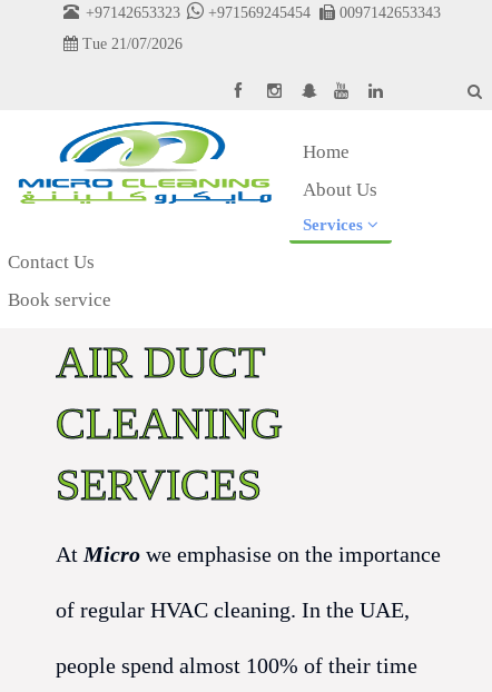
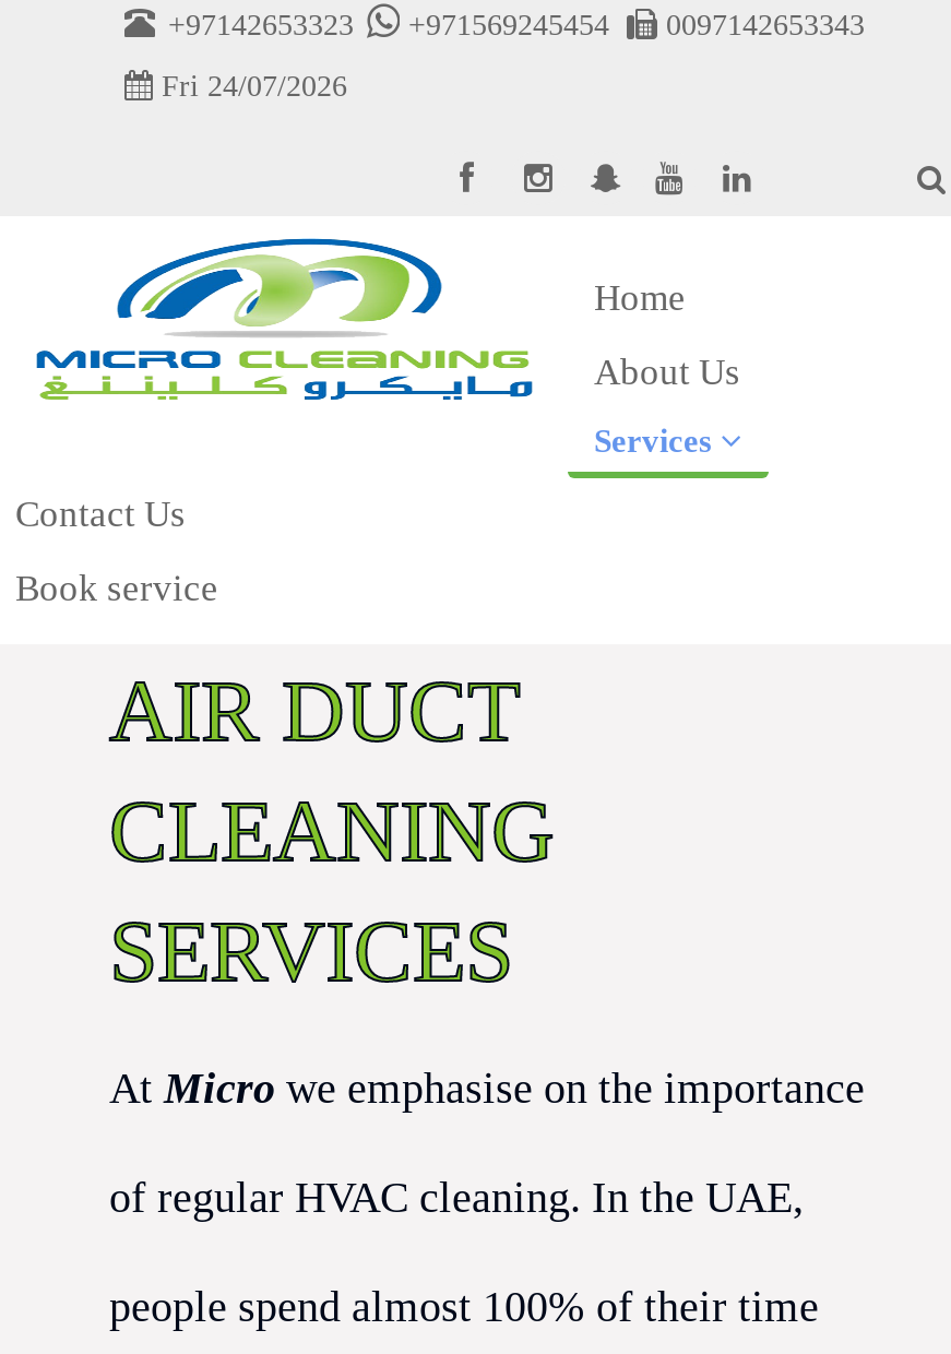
- Tue 21/07/2026
+ Fri 24/07/2026
